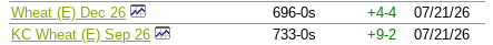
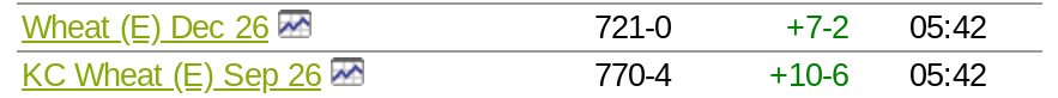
- 696-0s
- +4-4
- 07/21/26
+ 721-0
+ +7-2
+ 05:42

- 733-0s
- +9-2
- 07/21/26
+ 770-4
+ +10-6
+ 05:42
